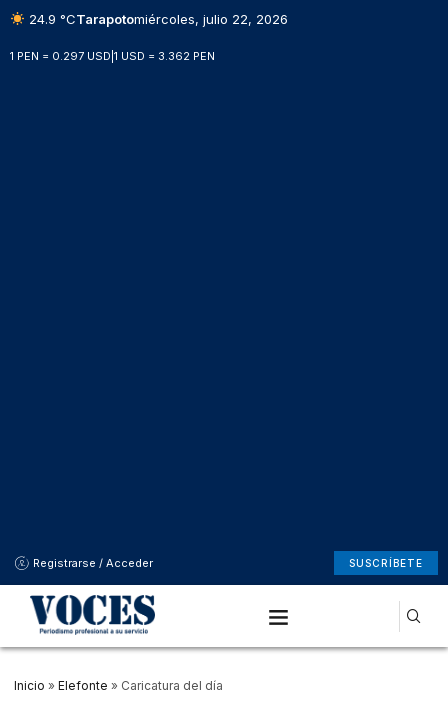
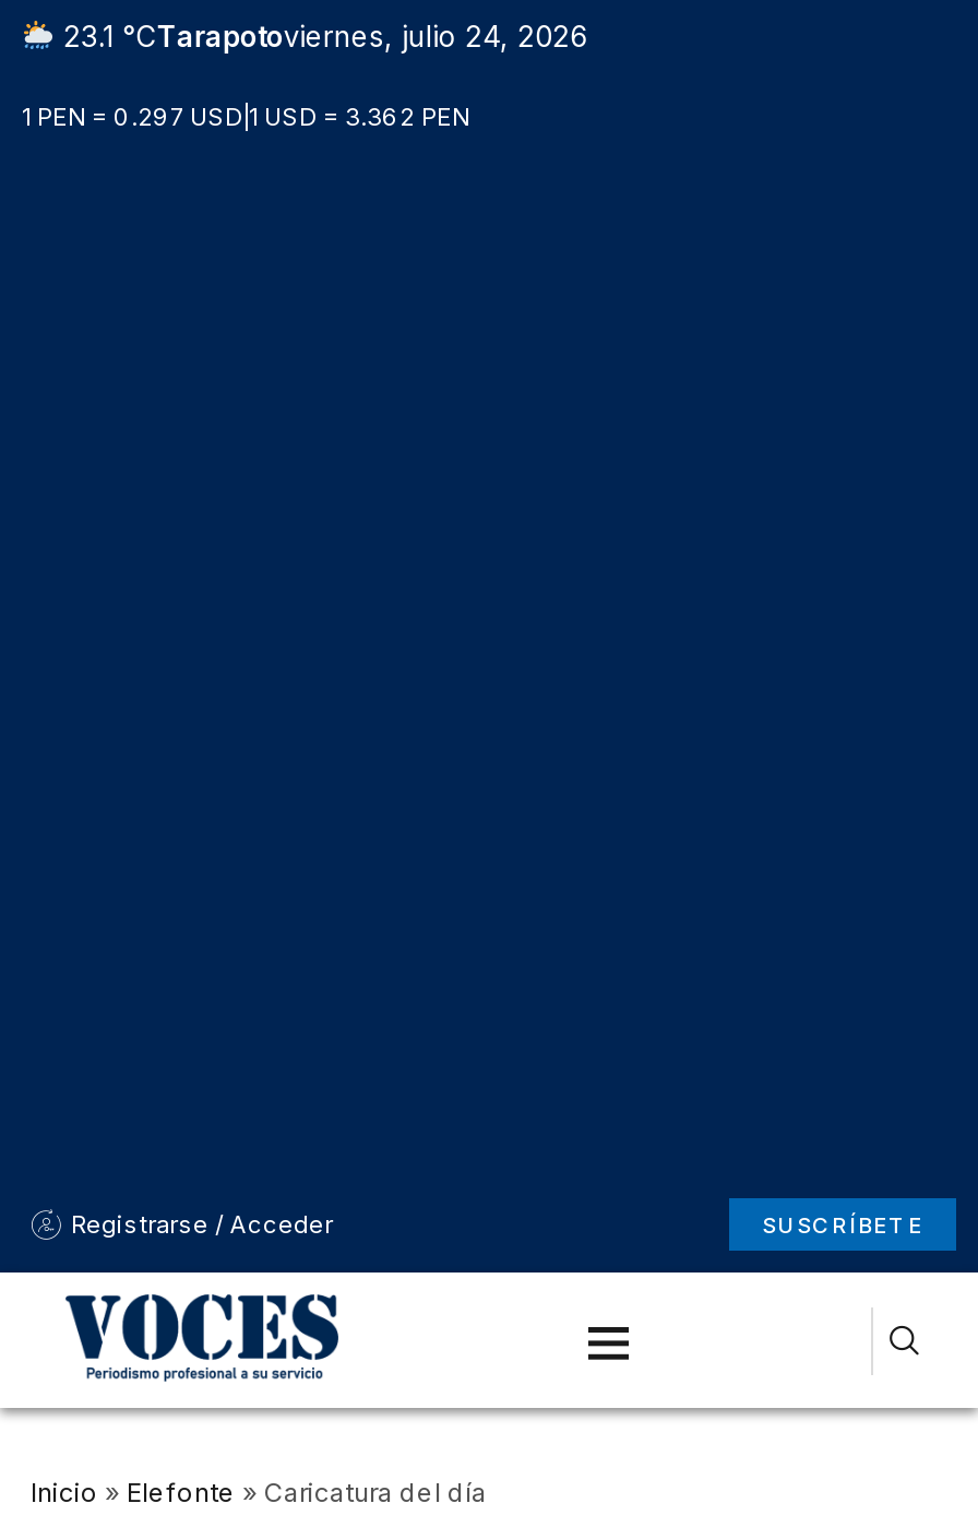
- 24.9 °CTarapotomiércoles, julio 22, 2026
+ 23.1 °CTarapotoviernes, julio 24, 2026
